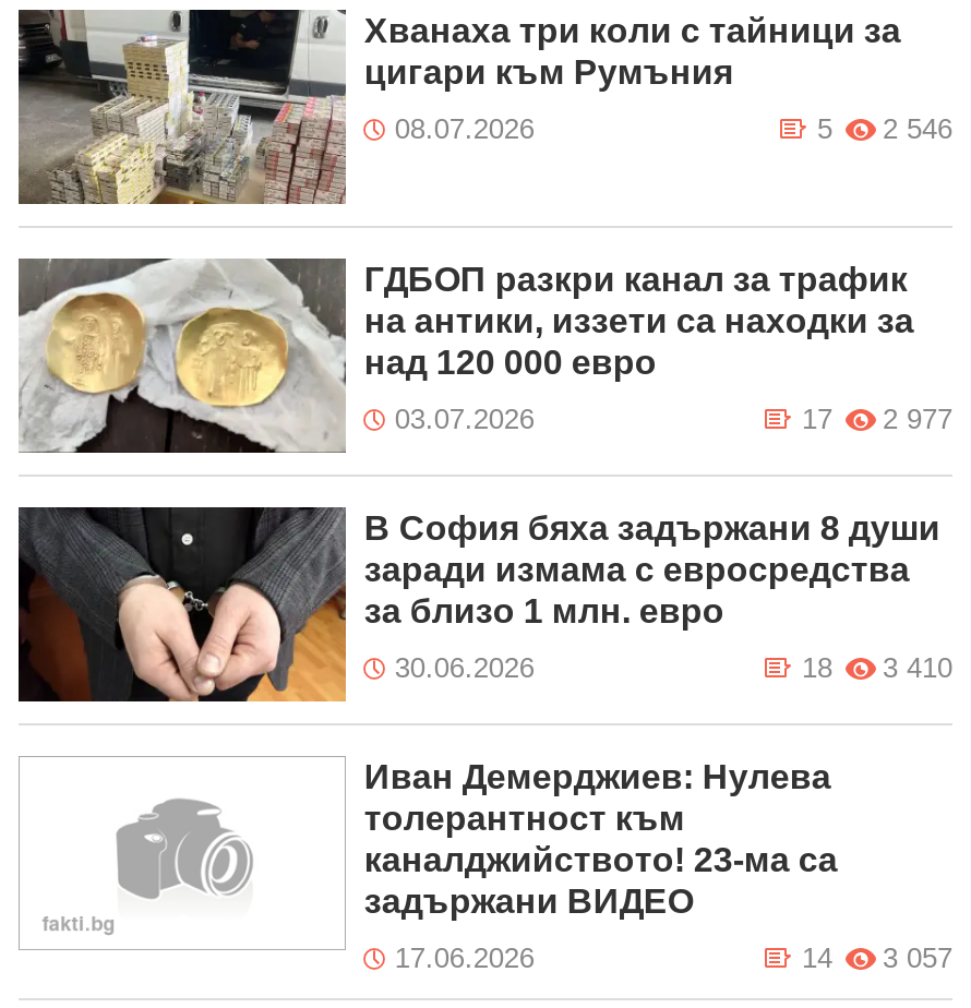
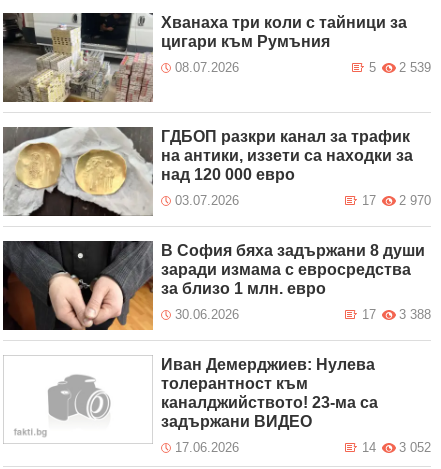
- 5 2 546
+ 5 2 539

- 17 2 977
+ 17 2 970

- 18
+ 17

- 3 410
+ 3 388

- 14 3 057
+ 14 3 052
